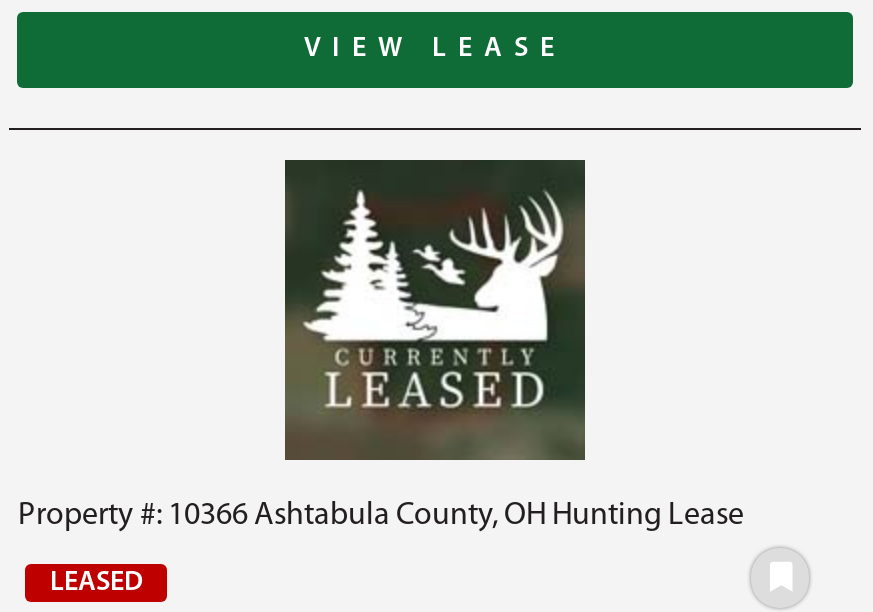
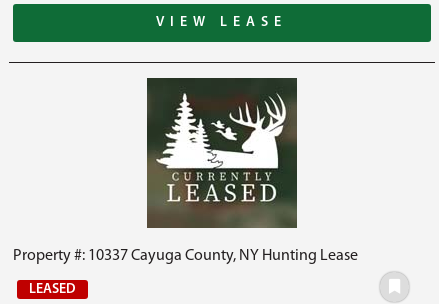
- Property #: 10366 Ashtabula County, OH Hunting Lease
+ Property #: 10337 Cayuga County, NY Hunting Lease
